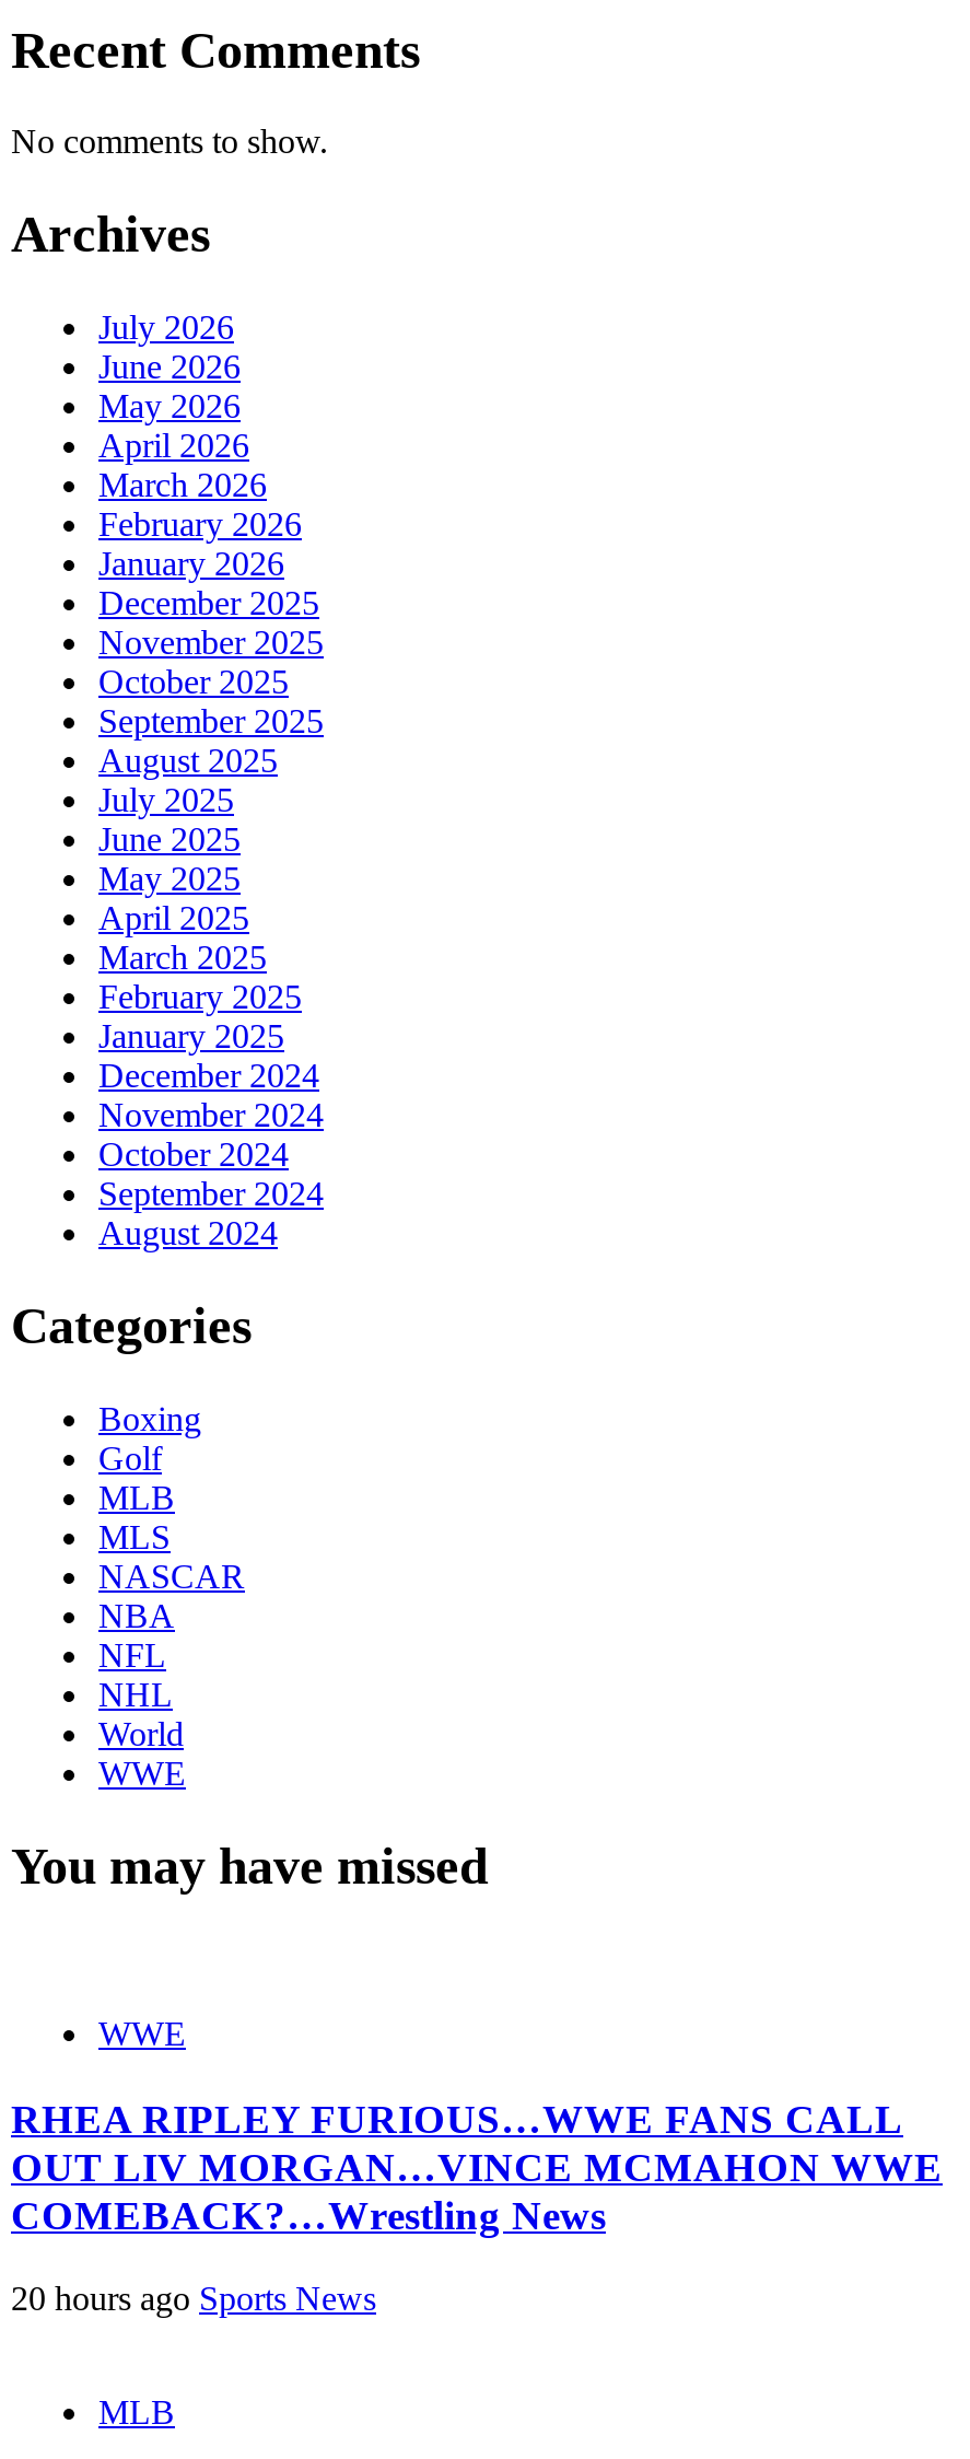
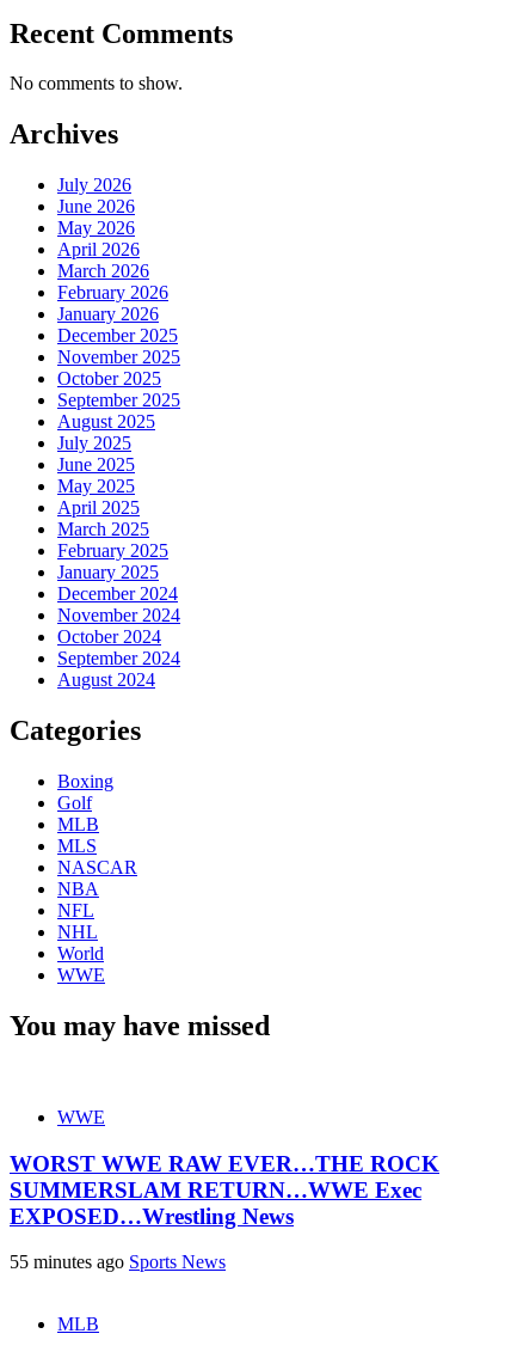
- RHEA RIPLEY FURIOUS…WWE FANS CALL
- OUT LIV MORGAN…VINCE MCMAHON WWE
- COMEBACK?…Wrestling News
+ WORST WWE RAW EVER…THE ROCK
+ SUMMERSLAM RETURN…WWE Exec
+ EXPOSED…Wrestling News

- 20 hours ago Sports News
+ 55 minutes ago Sports News
